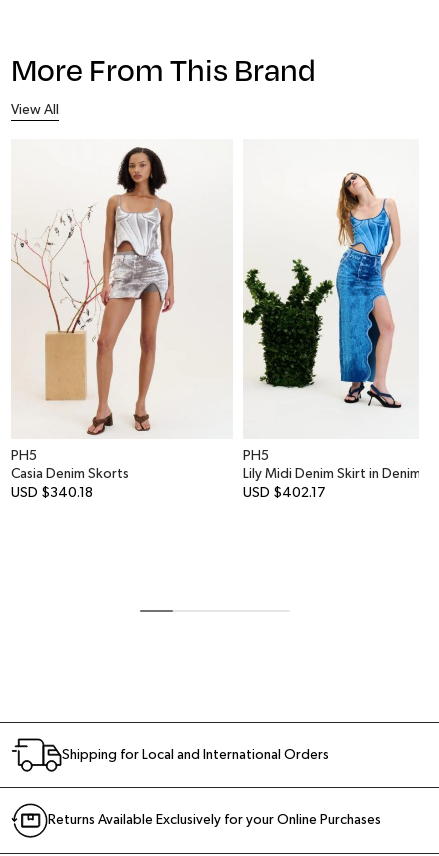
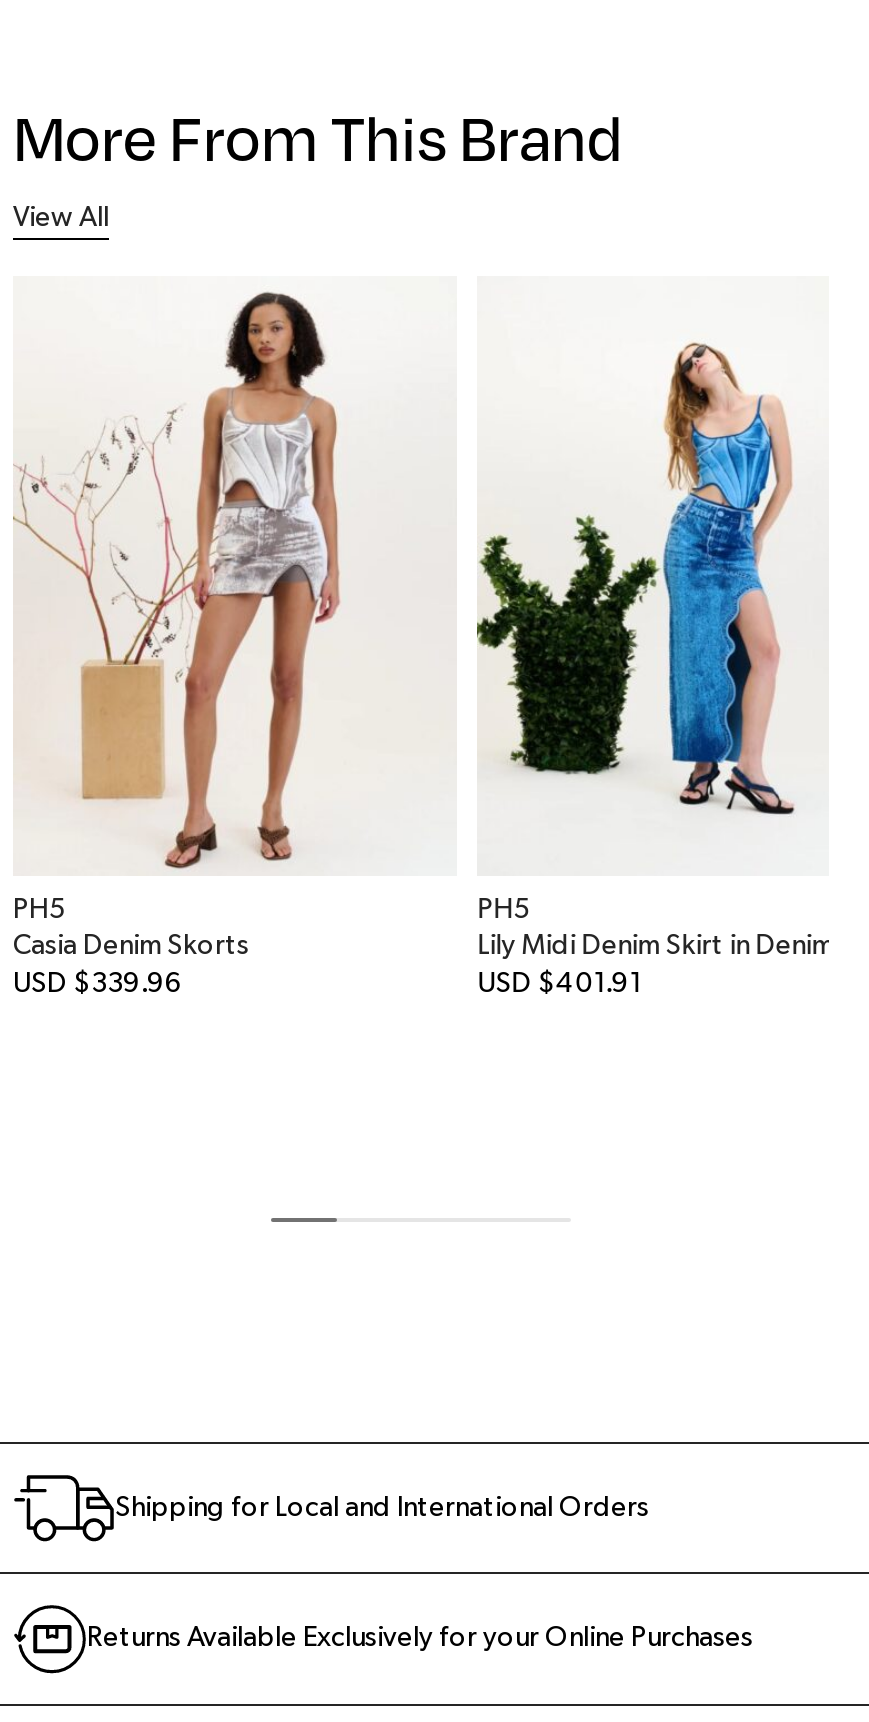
- USD $340.18
+ USD $339.96

- USD $402.17
+ USD $401.91
